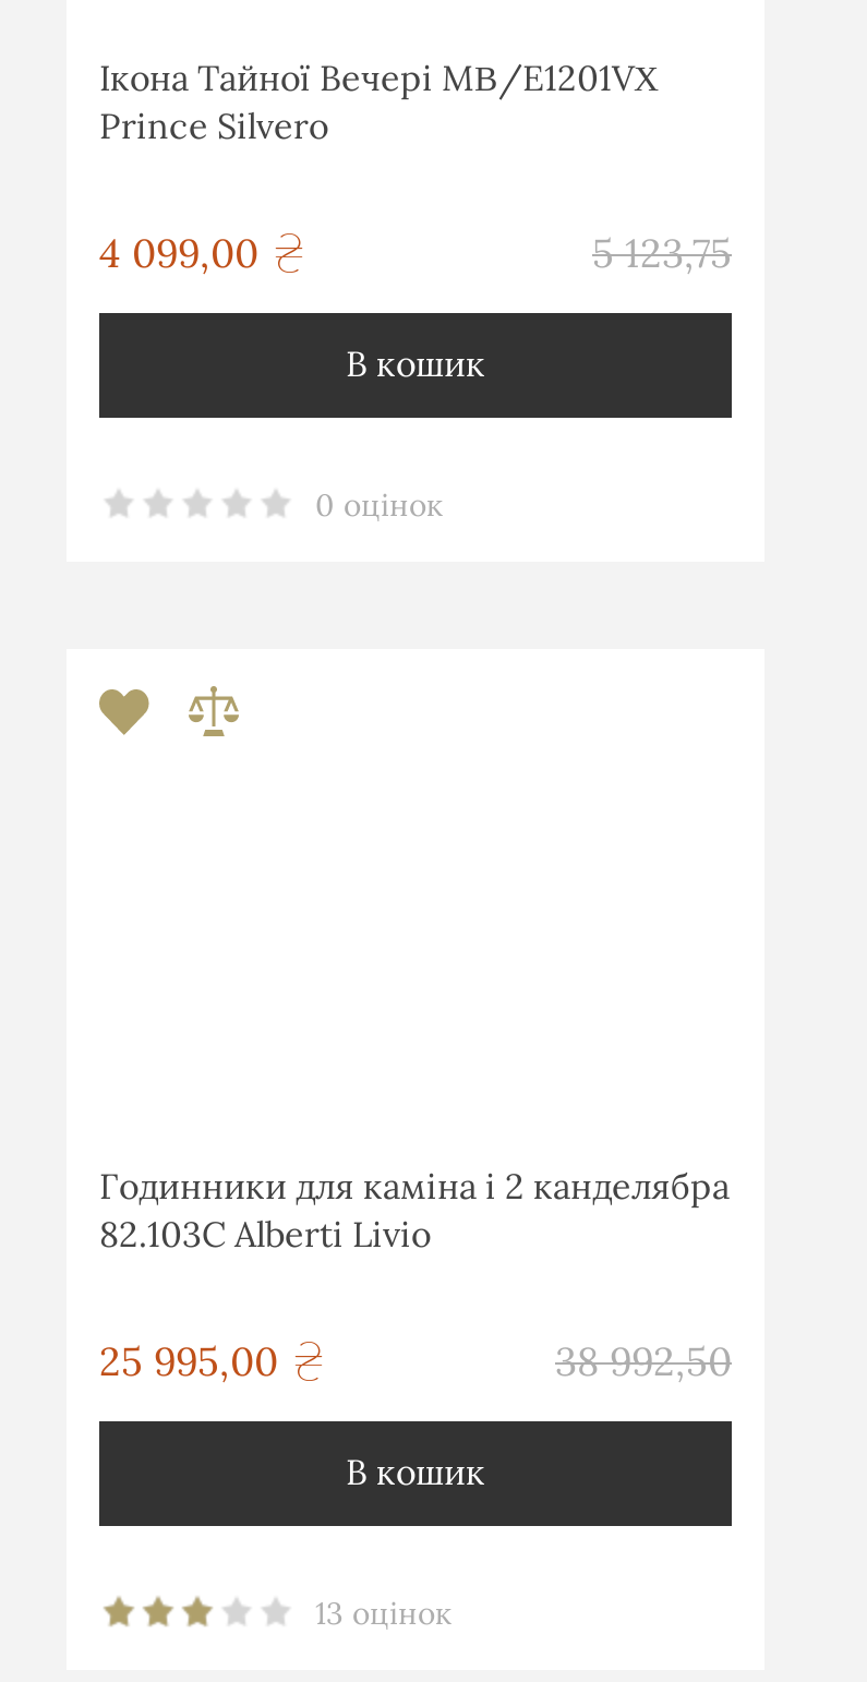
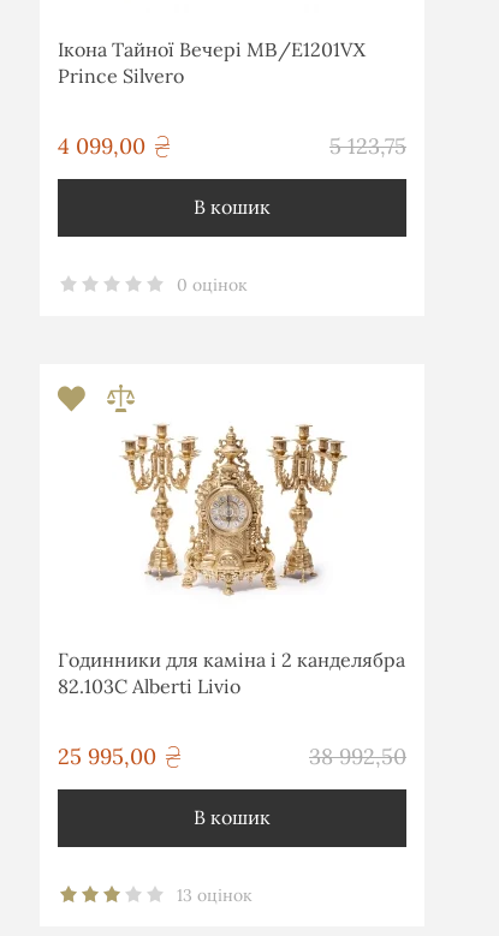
+ [image]
